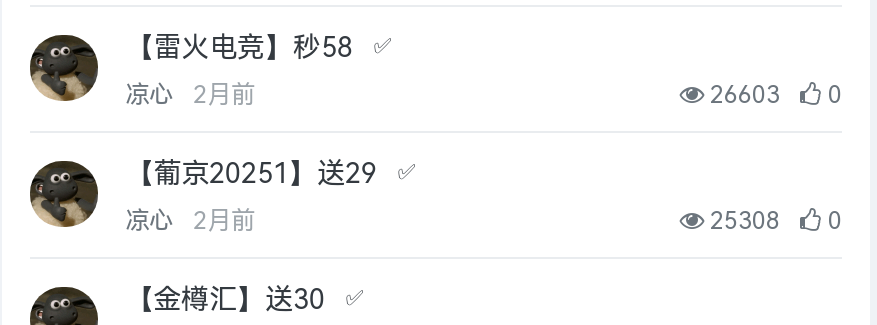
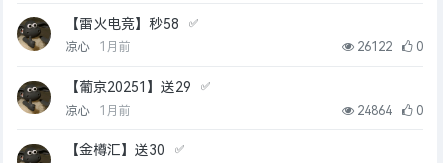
- 凉心 2月前
+ 凉心 1月前

- 26603 0
+ 26122 0

- 凉心 2月前
+ 凉心 1月前

- 25308 0
+ 24864 0
